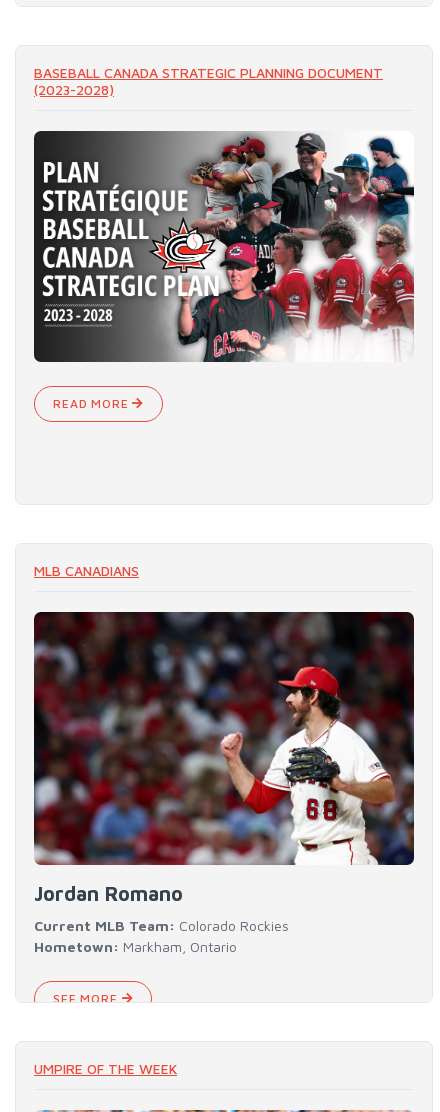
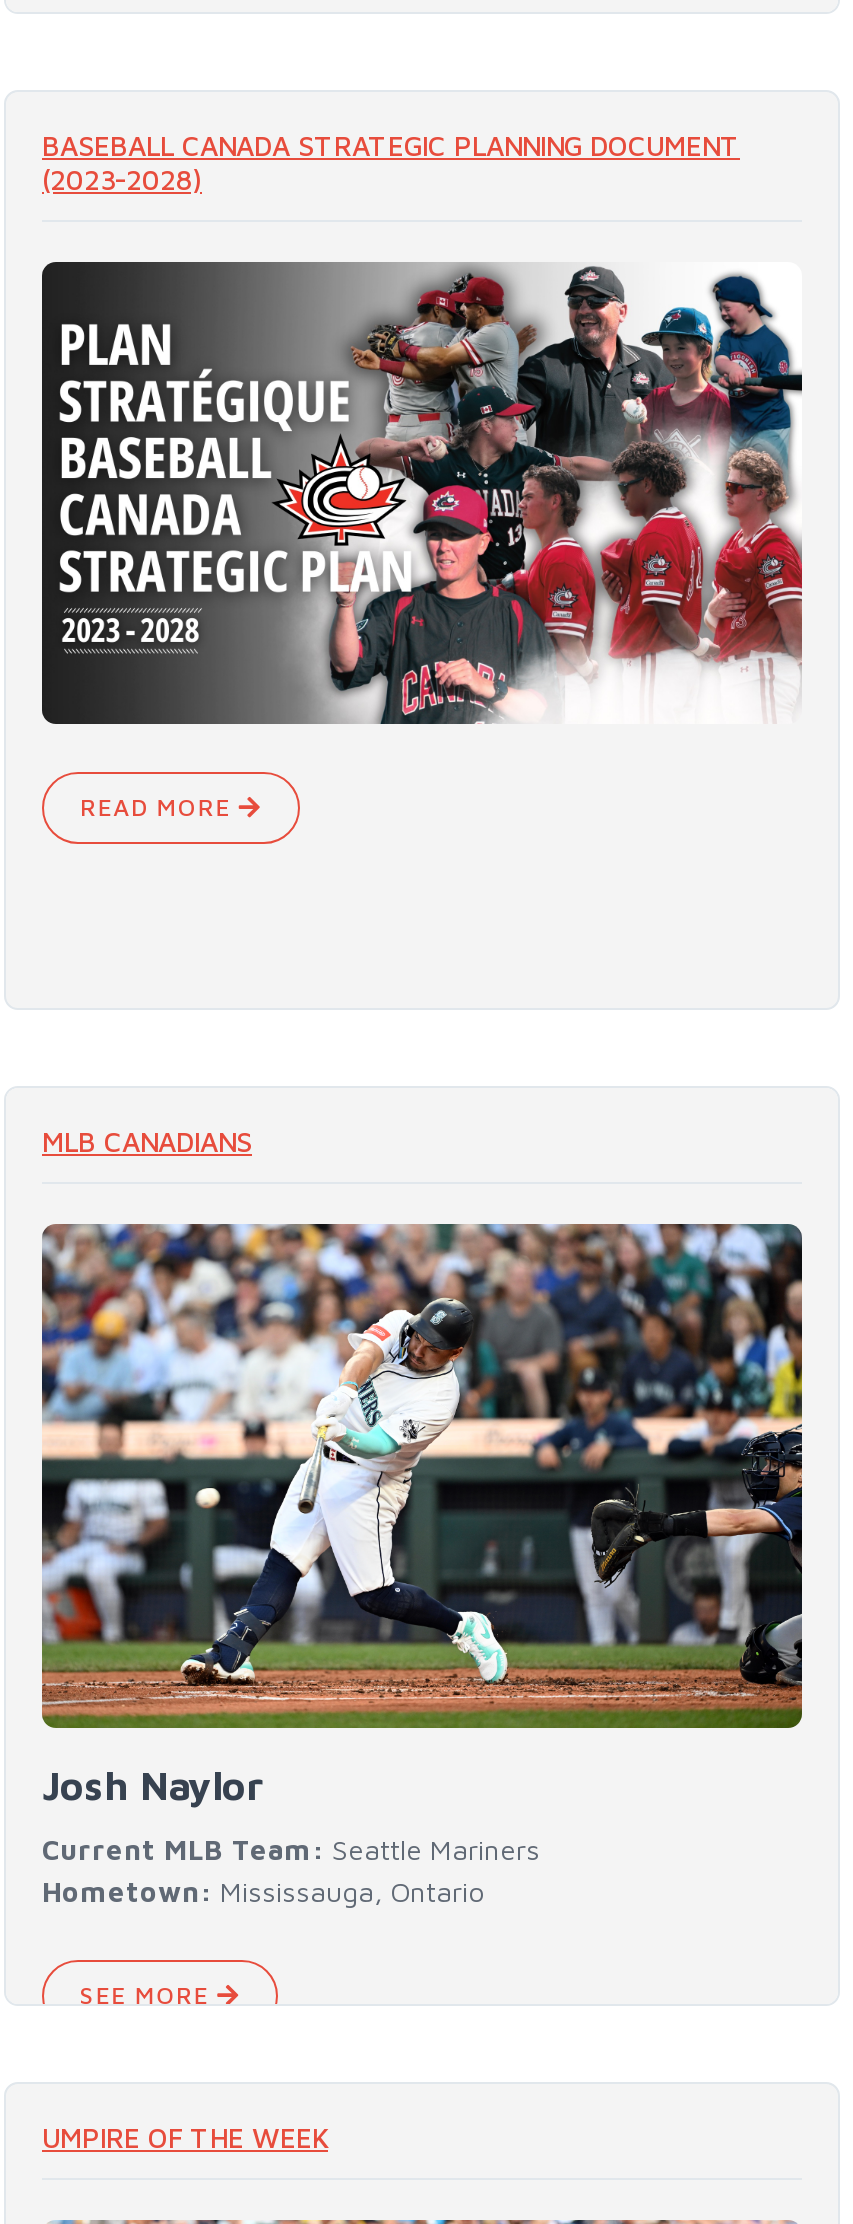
- [image]
- Jordan Romano
+ [image]
+ Josh Naylor

- Current MLB Team: Colorado Rockies
- Hometown: Markham, Ontario
+ Current MLB Team: Seattle Mariners
+ Hometown: Mississauga, Ontario
